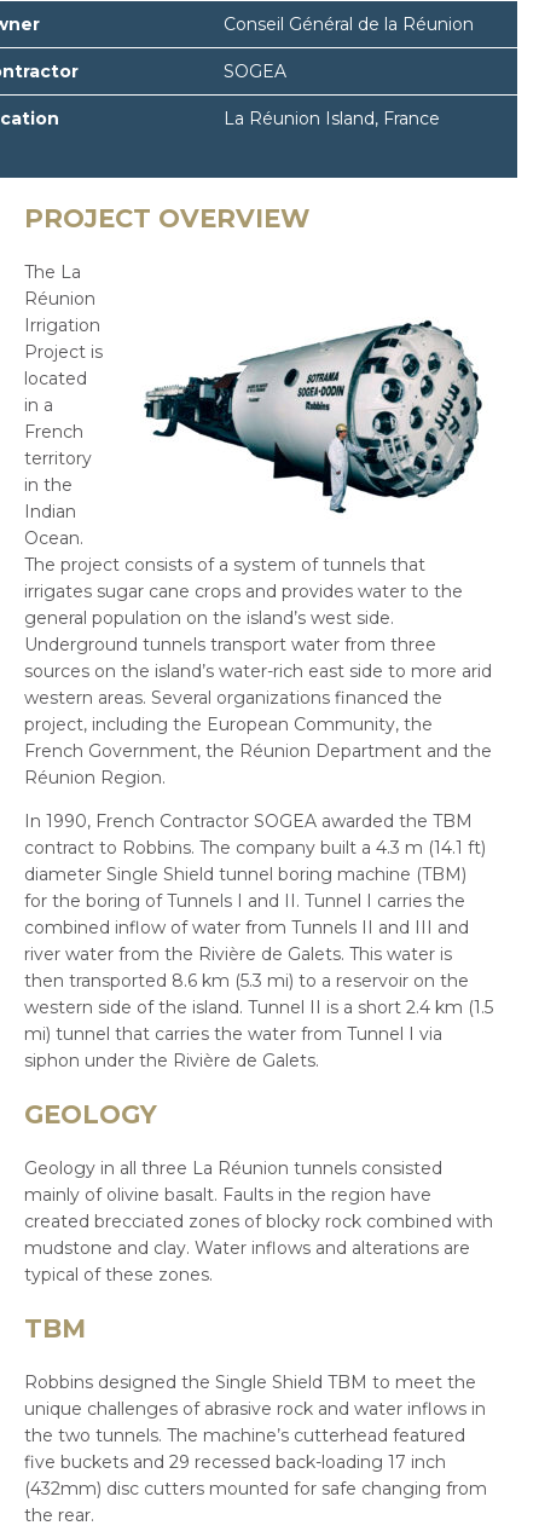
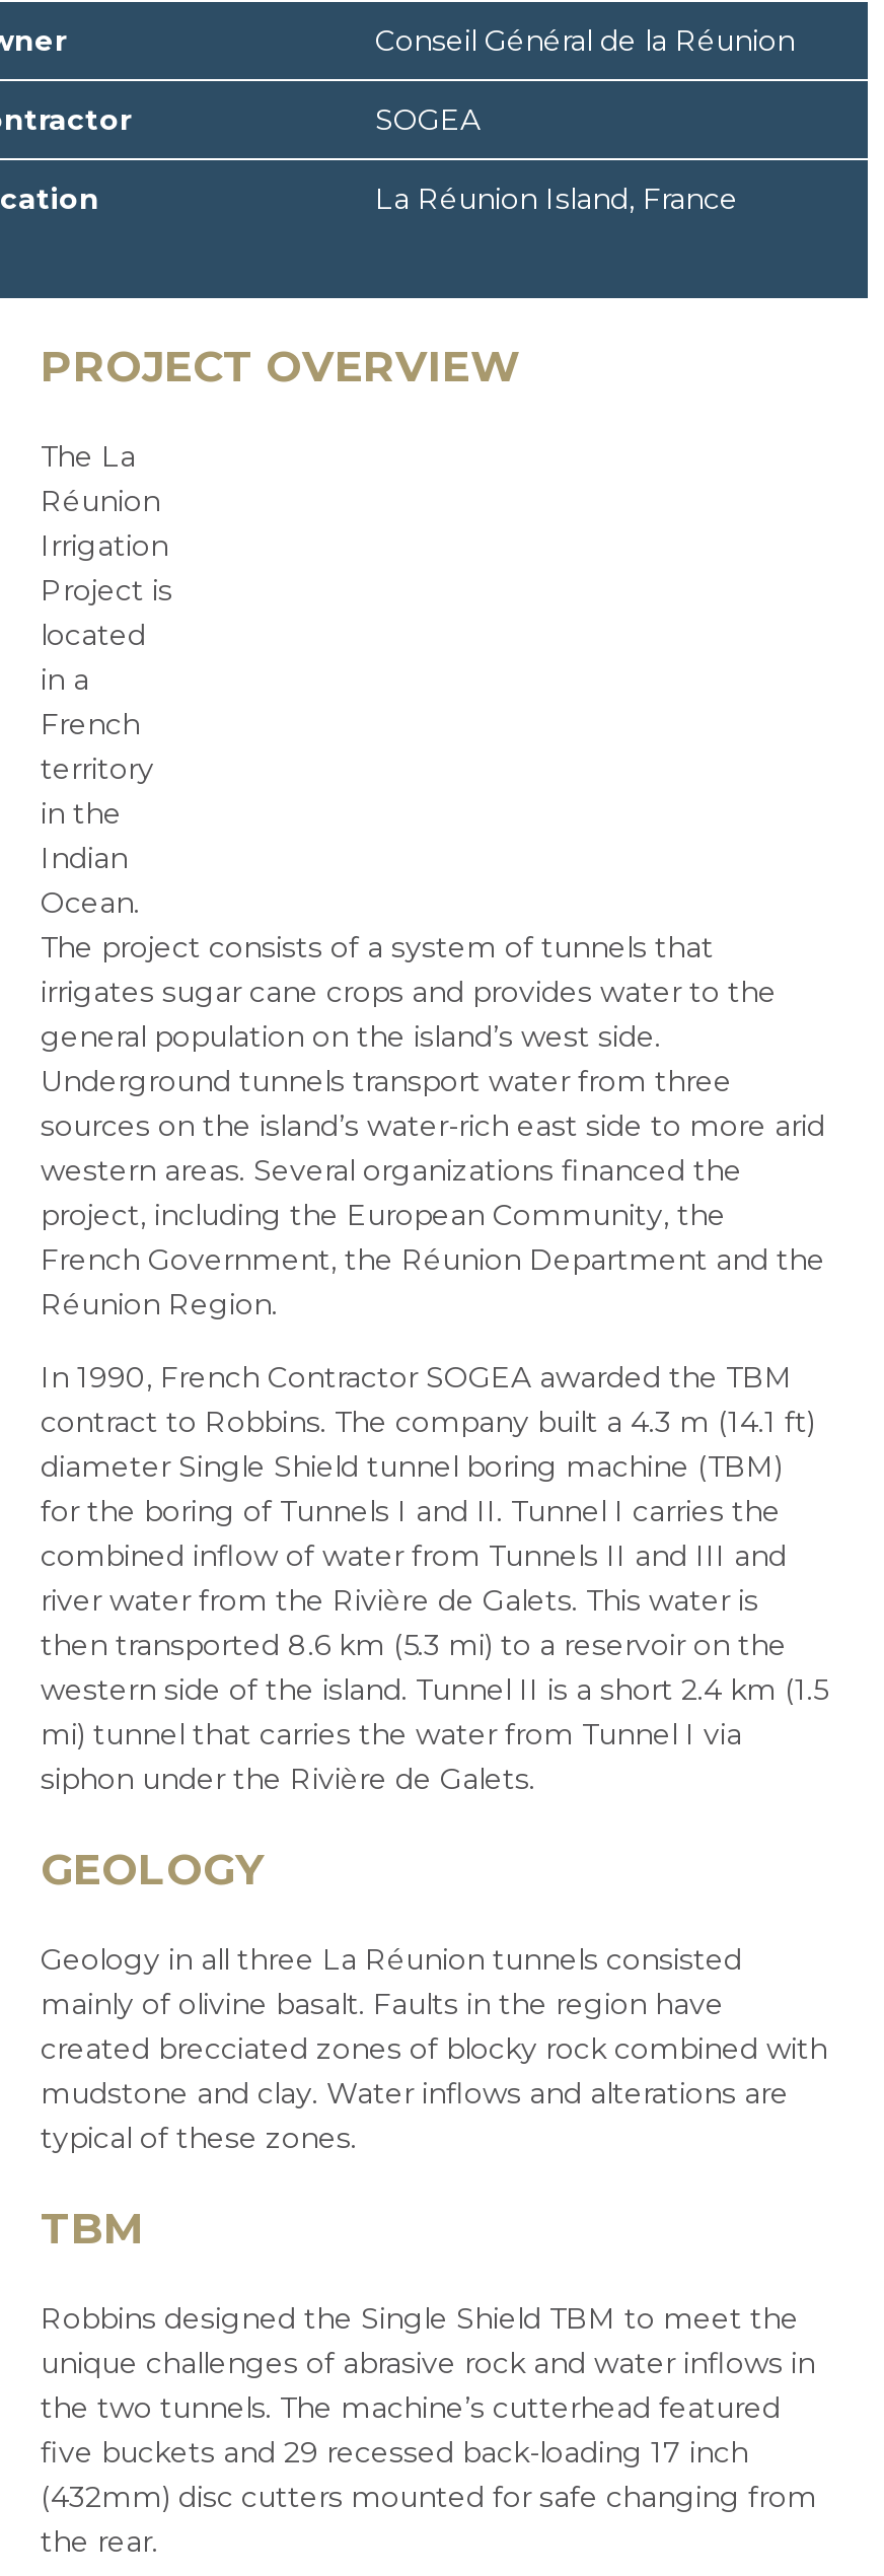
- [image]
